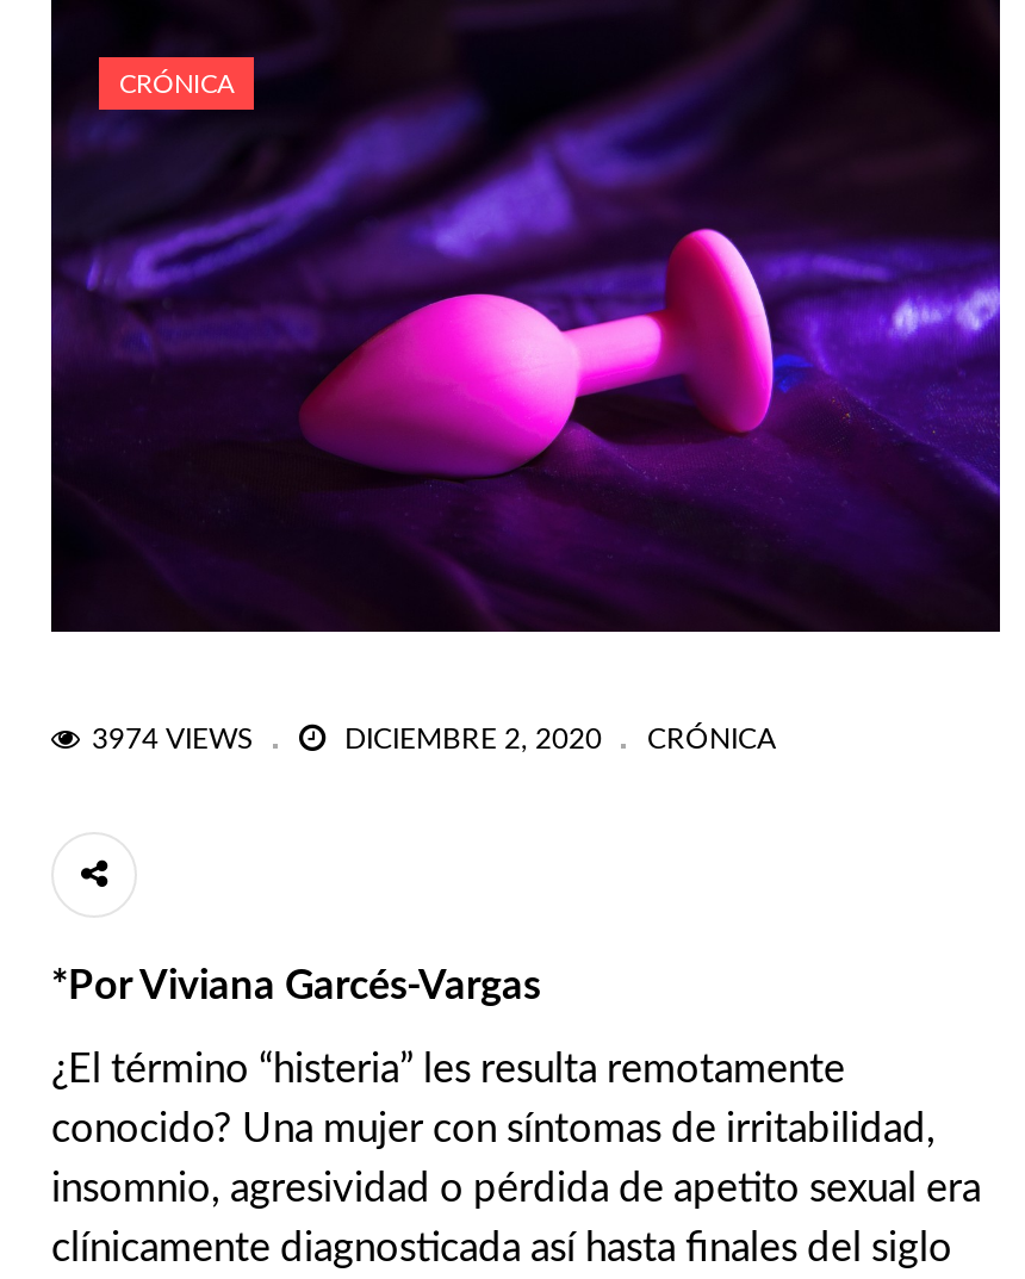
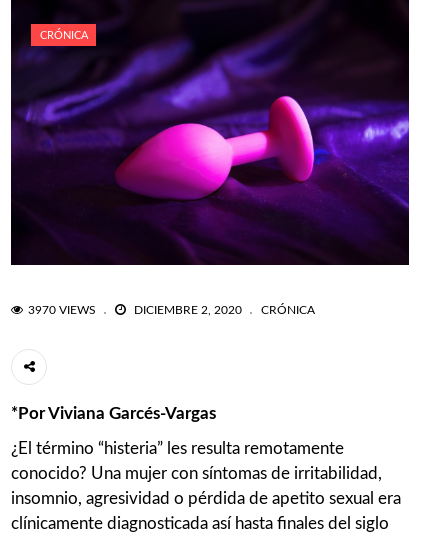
- 3974 VIEWS
+ 3970 VIEWS
